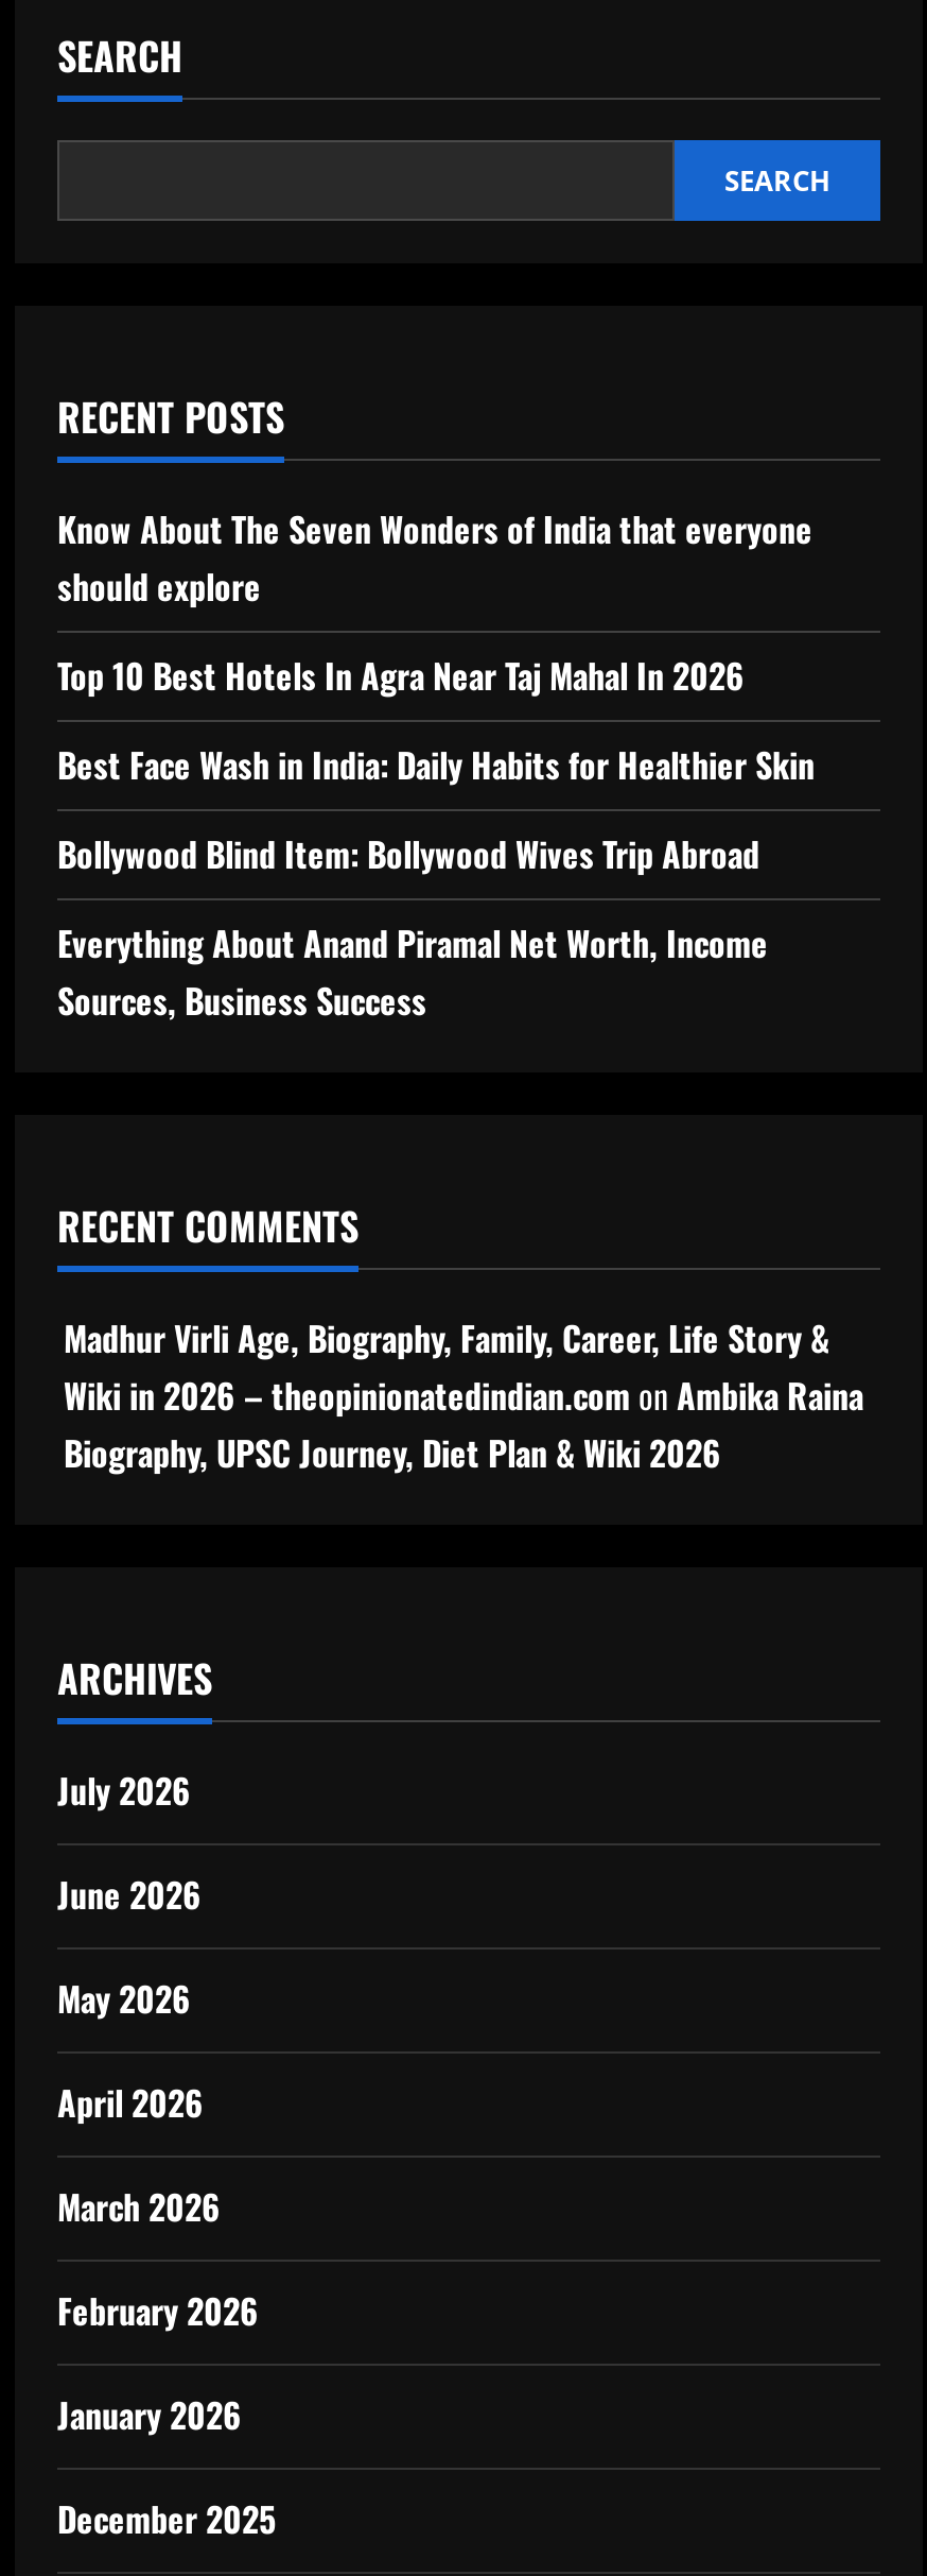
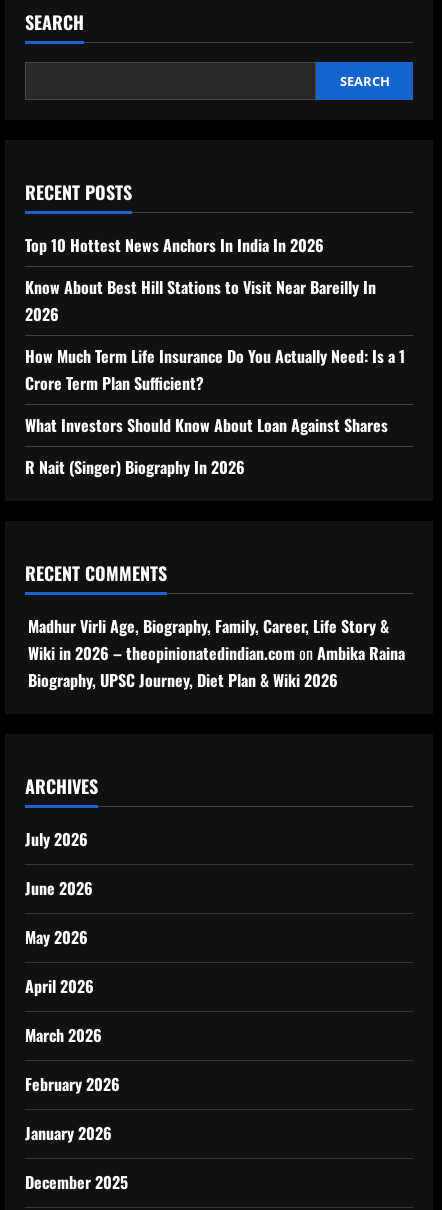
- Know About The Seven Wonders of India that everyone
- should explore
+ Top 10 Hottest News Anchors In India In 2026

- Top 10 Best Hotels In Agra Near Taj Mahal In 2026
+ Know About Best Hill Stations to Visit Near Bareilly In
+ 2026

- Best Face Wash in India: Daily Habits for Healthier Skin
+ How Much Term Life Insurance Do You Actually Need: Is a 1
+ Crore Term Plan Sufficient?

- Bollywood Blind Item: Bollywood Wives Trip Abroad
+ What Investors Should Know About Loan Against Shares

- Everything About Anand Piramal Net Worth, Income
- Sources, Business Success
+ R Nait (Singer) Biography In 2026
